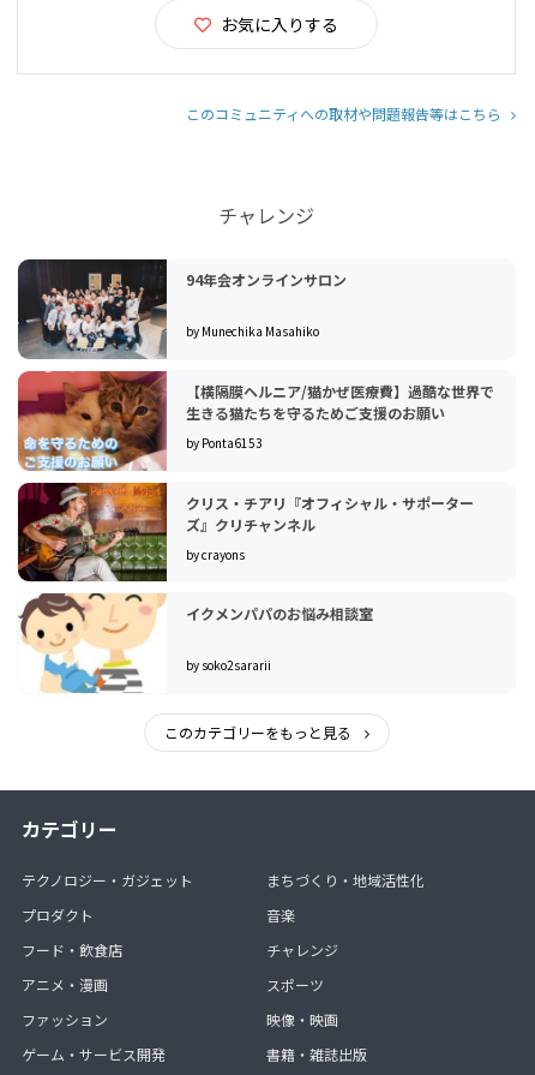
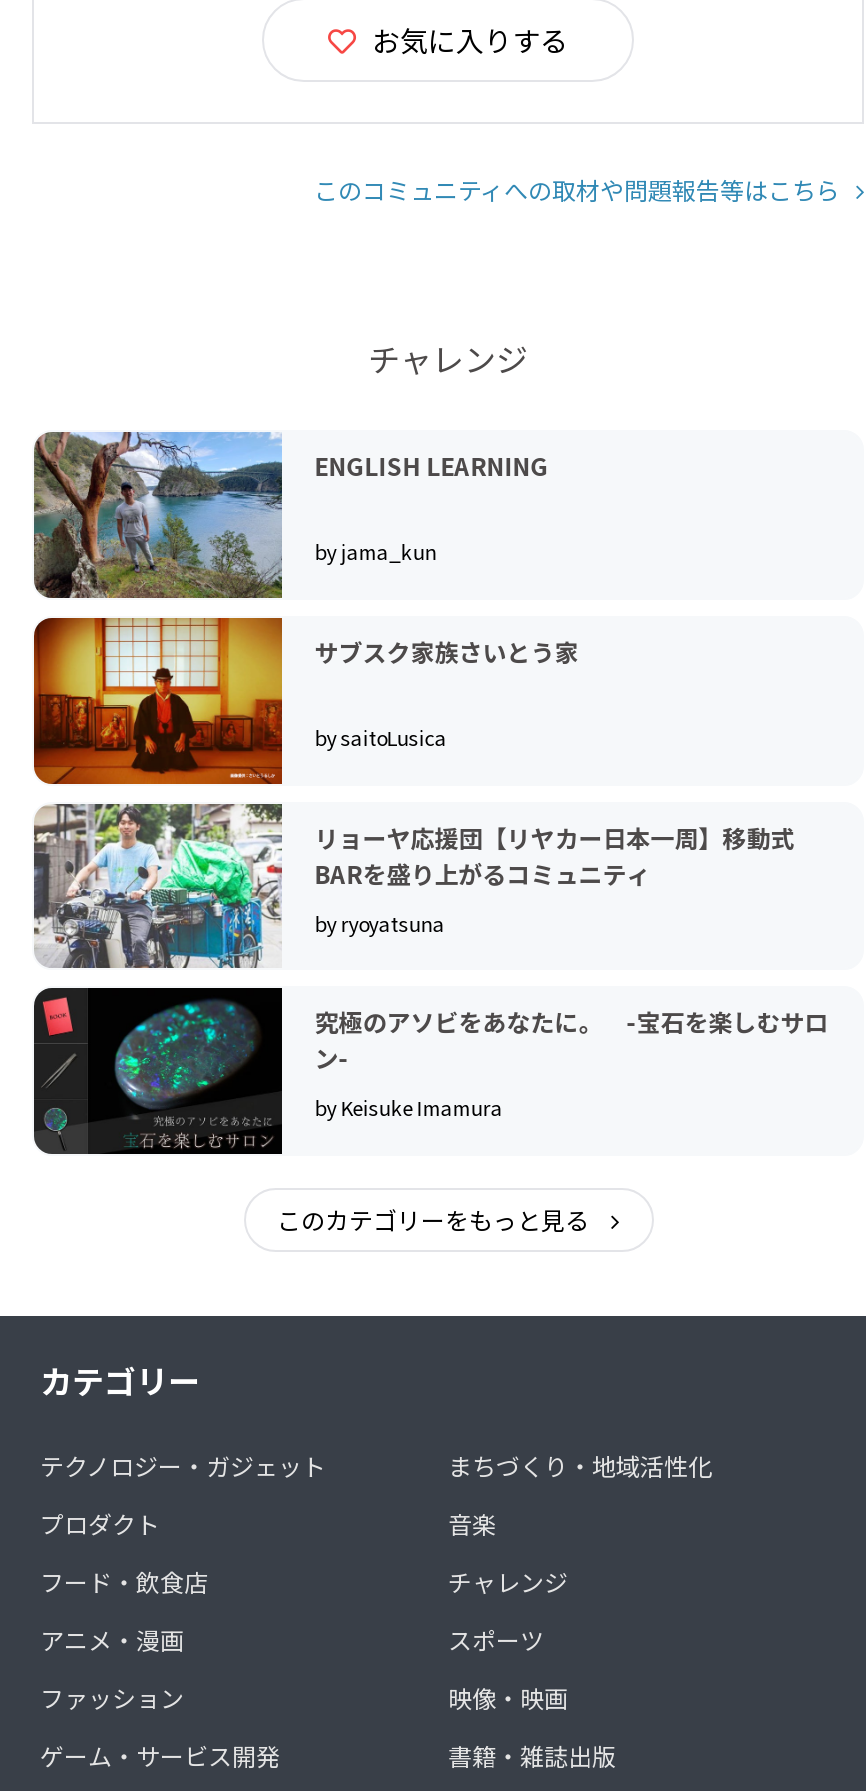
- [image]
- 94年会オンラインサロン
+ [image]
+ ENGLISH LEARNING

- by Munechika Masahiko
+ by jama_kun

- [image]
- 【横隔膜ヘルニア/猫かぜ医療費】過酷な世界で
- 生きる猫たちを守るためご支援のお願い
+ [image]
+ サブスク家族さいとう家

- by Ponta6153
+ by saitoLusica

- [image]
- クリス・チアリ『オフィシャル・サポーター
- ズ』クリチャンネル
+ [image]
+ リョーヤ応援団【リヤカー日本一周】移動式
+ BARを盛り上がるコミュニティ

- by crayons
+ by ryoyatsuna

- [image]
- イクメンパパのお悩み相談室
+ [image]
+ 究極のアソビをあなたに。 -宝石を楽しむサロ
+ ン-

- by soko2sararii
+ by Keisuke Imamura
